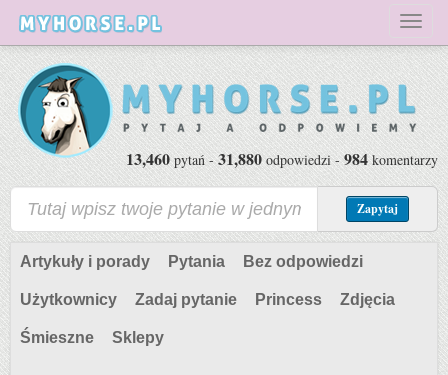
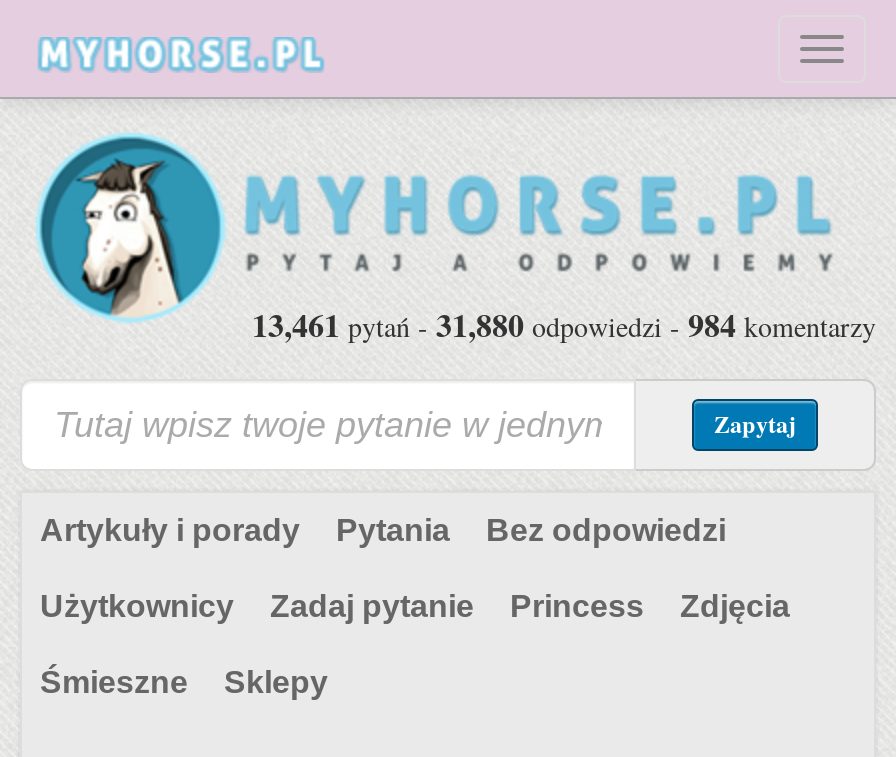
- 13,460 pytań - 31,880 odpowiedzi - 984 komentarzy
+ 13,461 pytań - 31,880 odpowiedzi - 984 komentarzy
